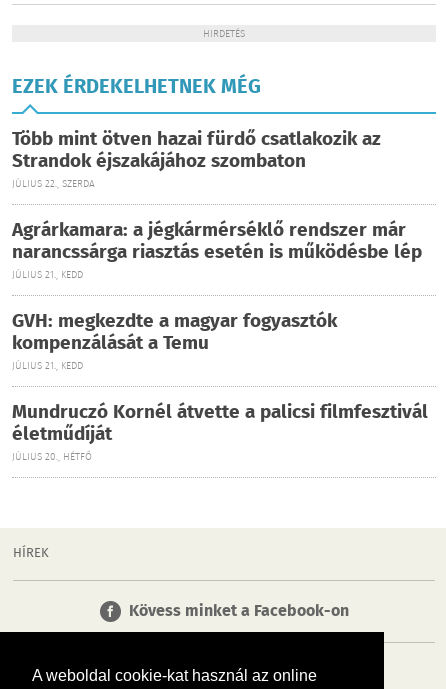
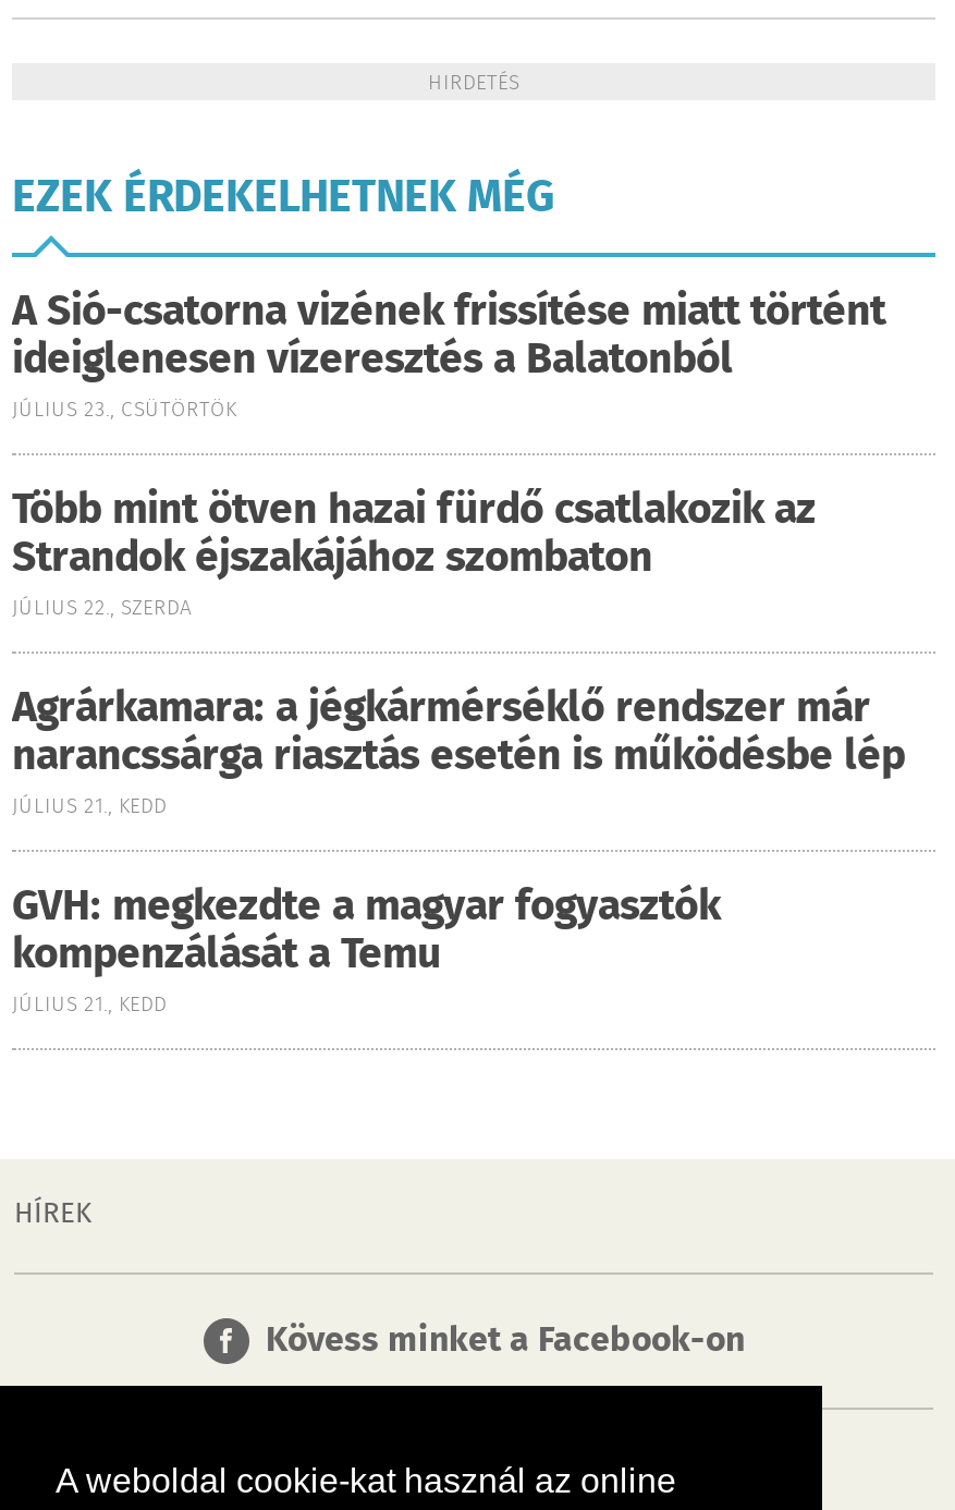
+ A Sió-csatorna vizének frissítése miatt történt
+ ideiglenesen vízeresztés a Balatonból
+ JÚLIUS 23., CSÜTÖRTÖK

moved down: Több mint ötven hazai fürdő csatlakozik az | Strandok éjszakájához szombaton | JÚLIUS 22., SZERDA | ... | kompenzálását a Temu | JÚLIUS 21., KEDD

- Mundruczó Kornél átvette a palicsi filmfesztivál
- életműdíját
- JÚLIUS 20., HÉTFŐ
